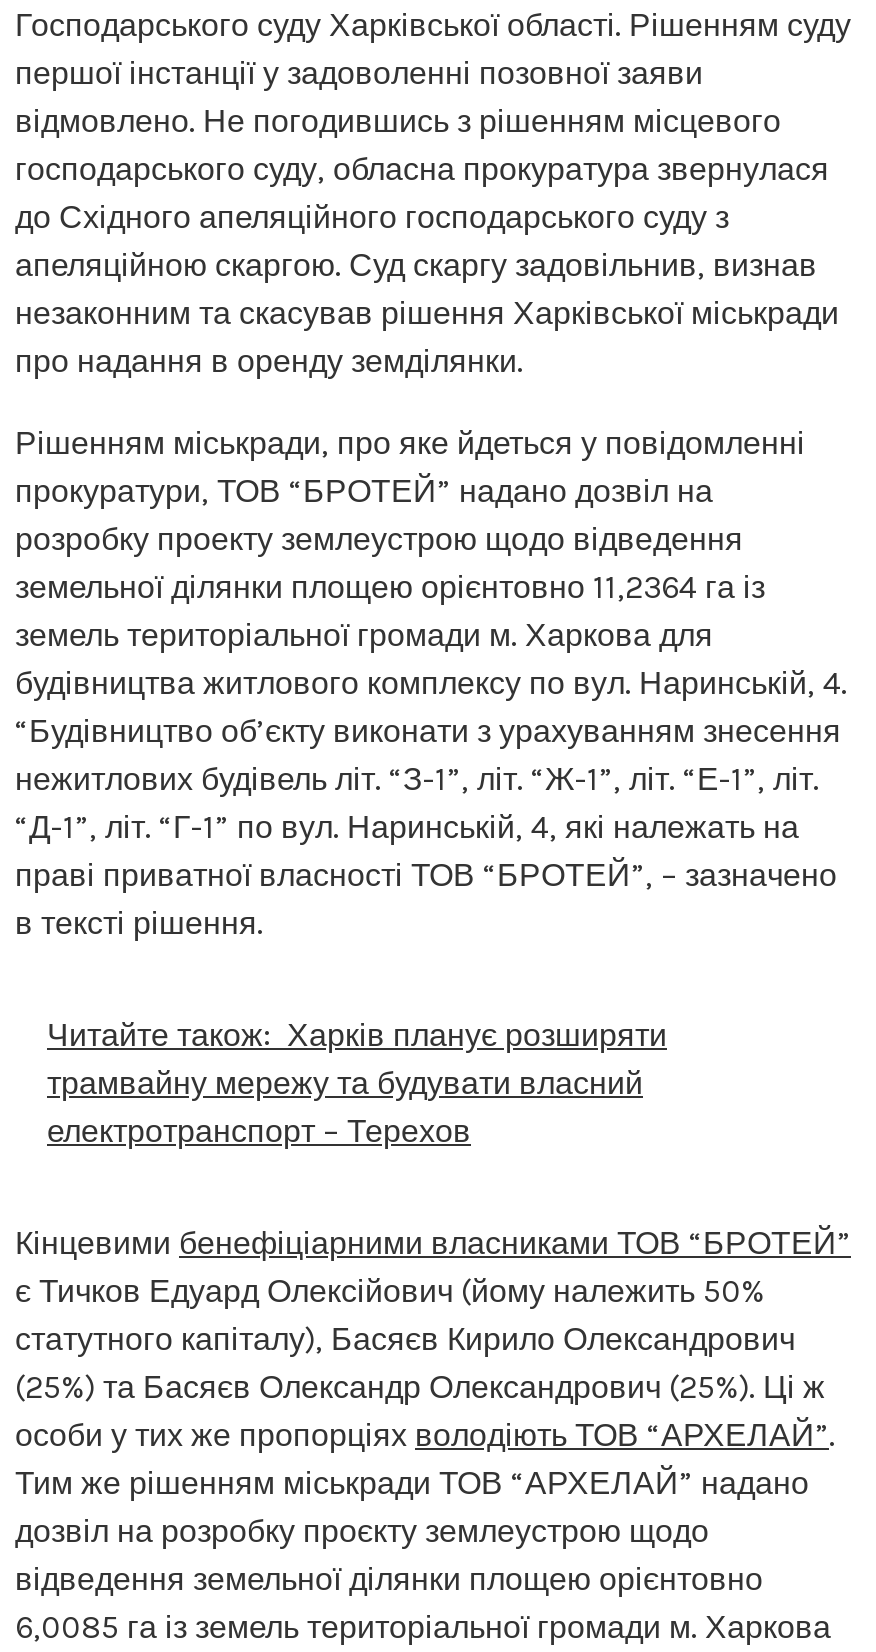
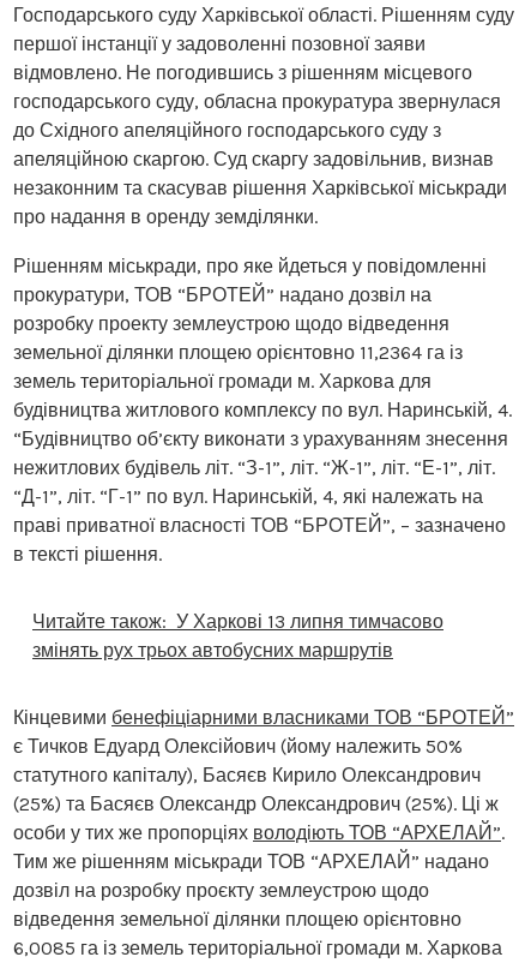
- Читайте також: Харків планує розширяти
- трамвайну мережу та будувати власний
- електротранспорт – Терехов
+ Читайте також: У Харкові 13 липня тимчасово
+ змінять рух трьох автобусних маршрутів
